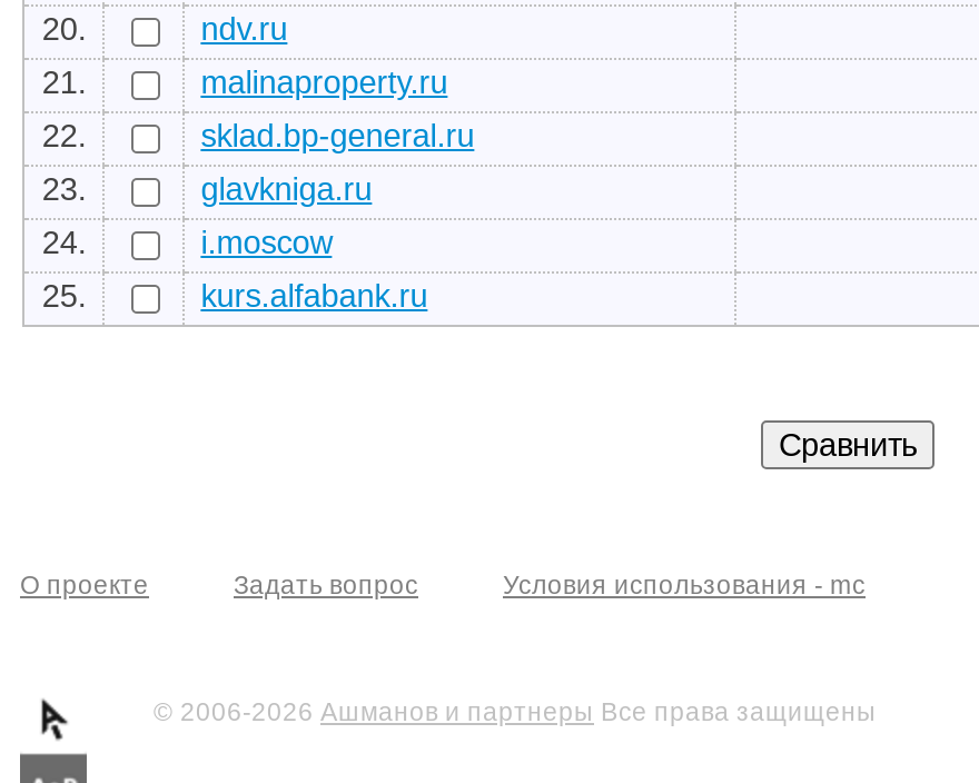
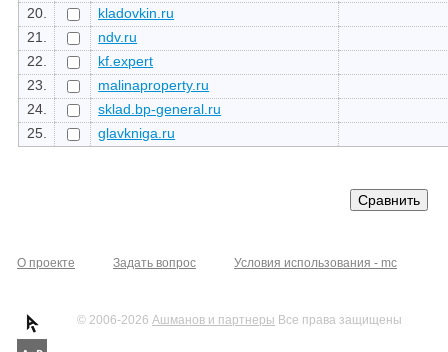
moved down: ndv.ru

+ kladovkin.ru

moved down: malinaproperty.ru

moved down: sklad.bp-general.ru

+ kf.expert

moved down: glavkniga.ru

- i.moscow

- kurs.alfabank.ru
